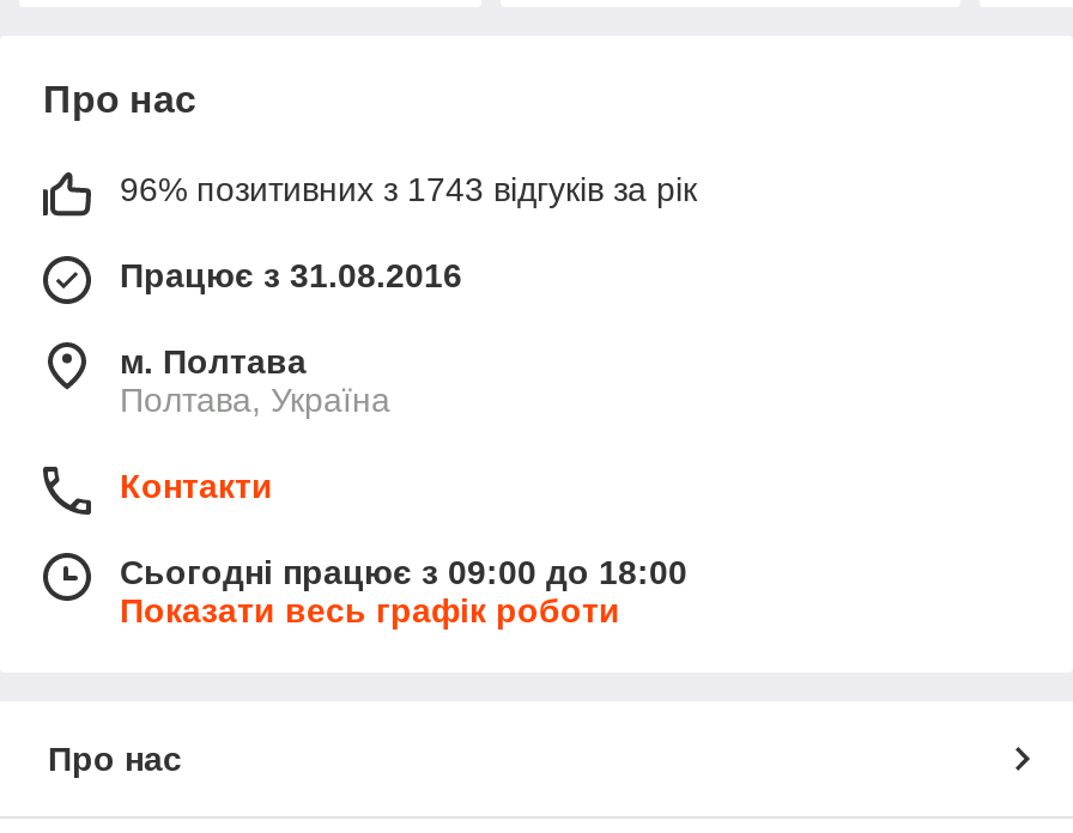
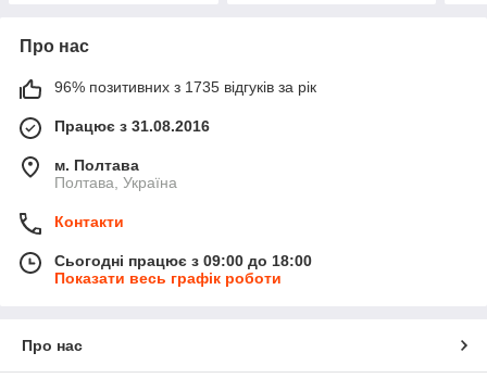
- 96% позитивних з 1743 відгуків за рік
+ 96% позитивних з 1735 відгуків за рік
